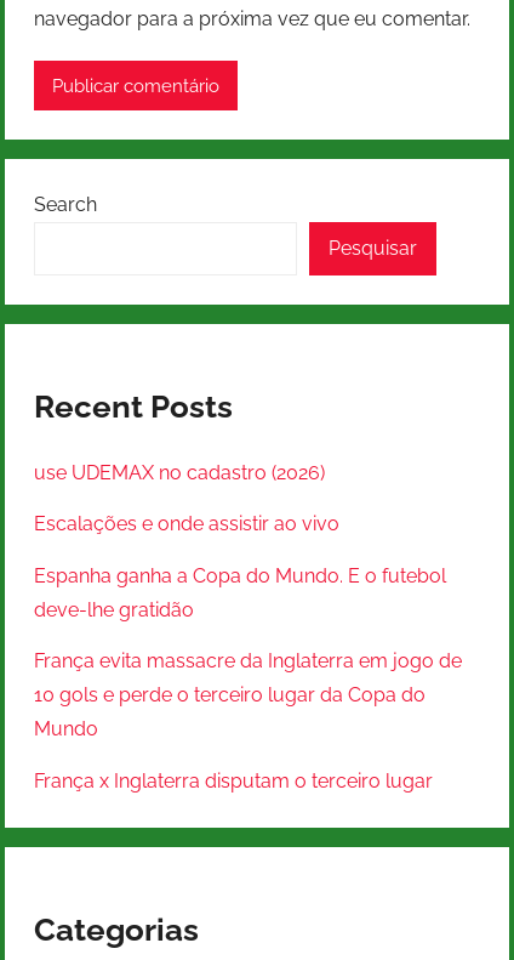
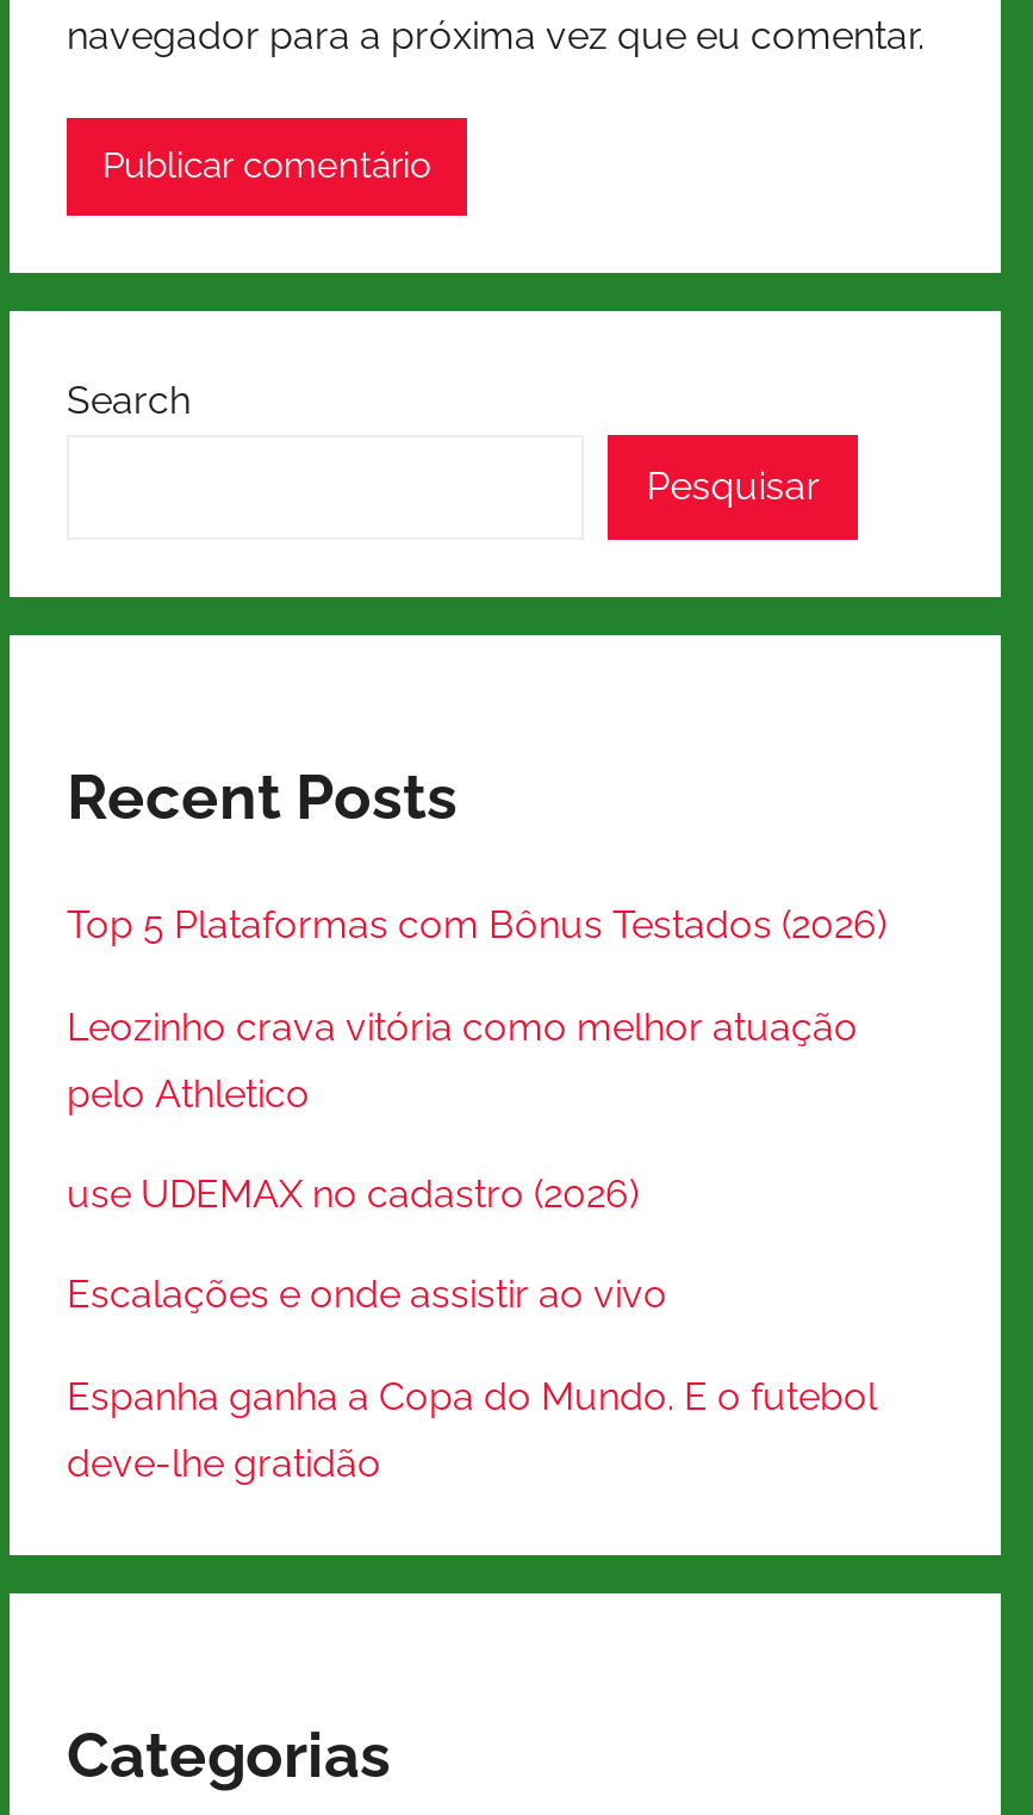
+ Top 5 Plataformas com Bônus Testados (2026)
+ Leozinho crava vitória como melhor atuação
+ pelo Athletico

moved down: use UDEMAX no cadastro (2026) | Escalações e onde assistir ao vivo | Espanha ganha a Copa do Mundo. E o futebol | deve-lhe gratidão

- França evita massacre da Inglaterra em jogo de
- 10 gols e perde o terceiro lugar da Copa do
- Mundo
- França x Inglaterra disputam o terceiro lugar
